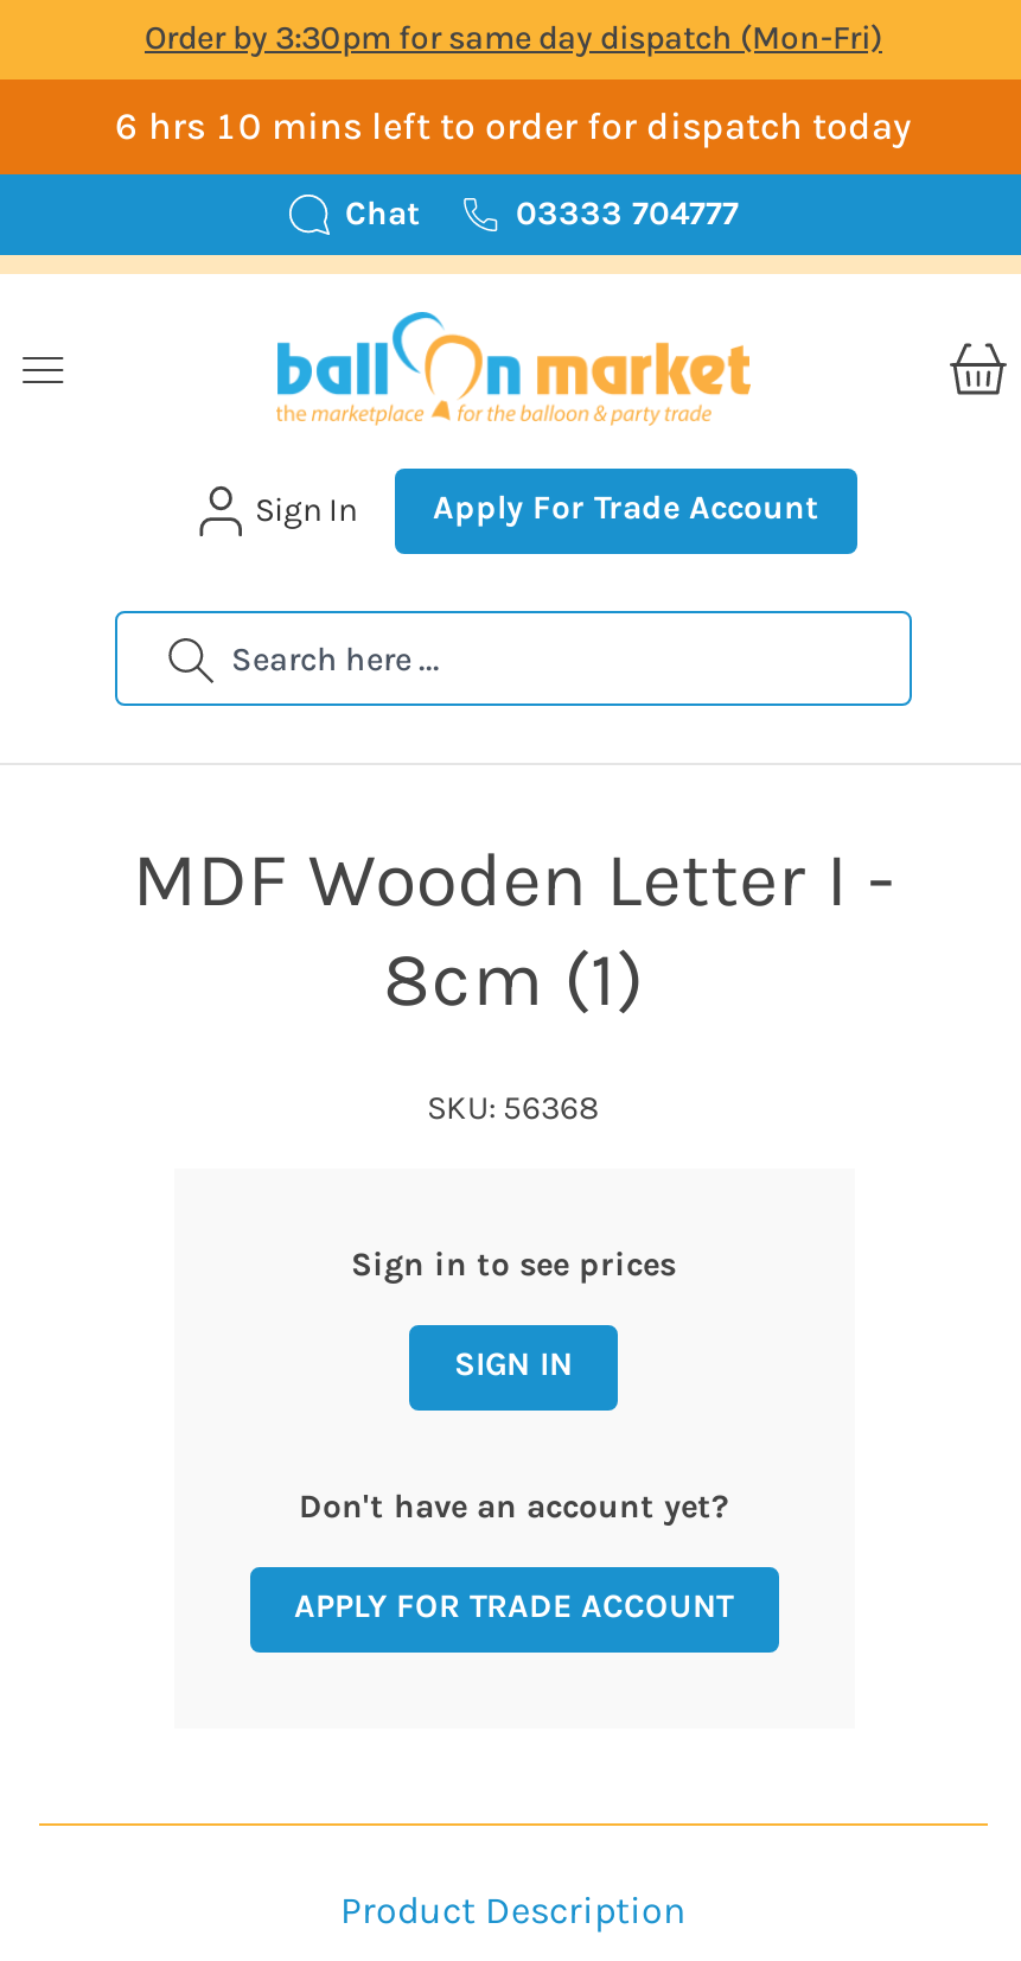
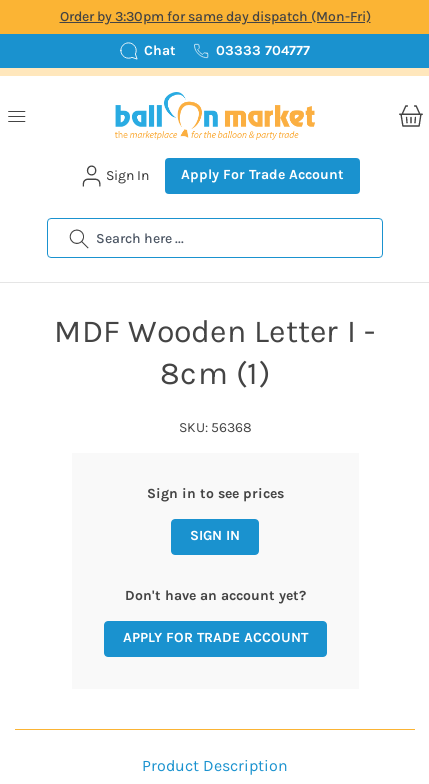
- 6 hrs 10 mins left to order for dispatch today
